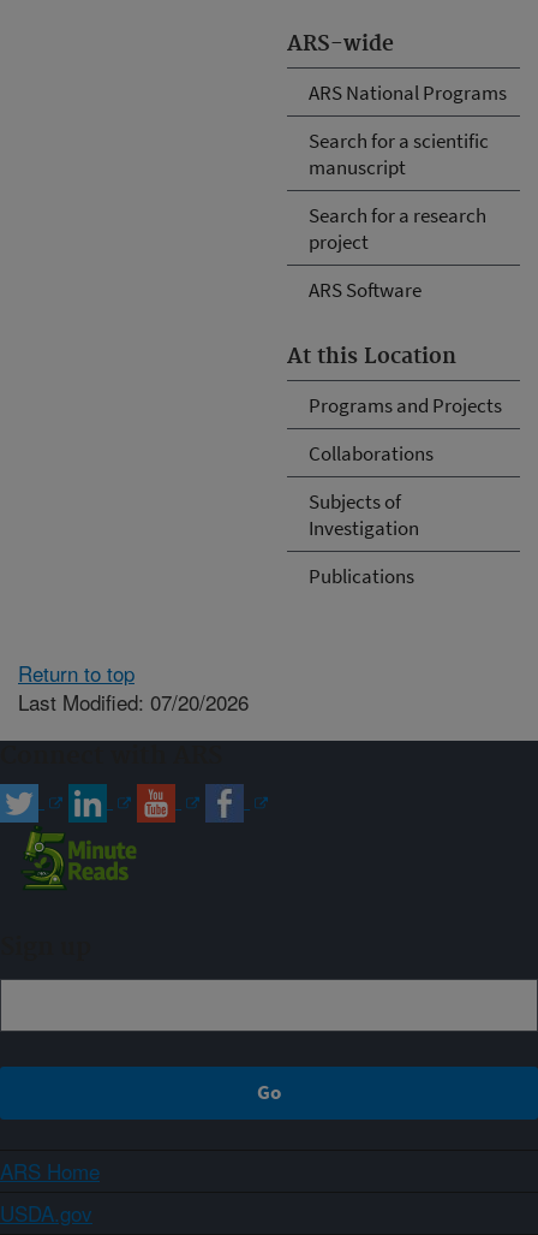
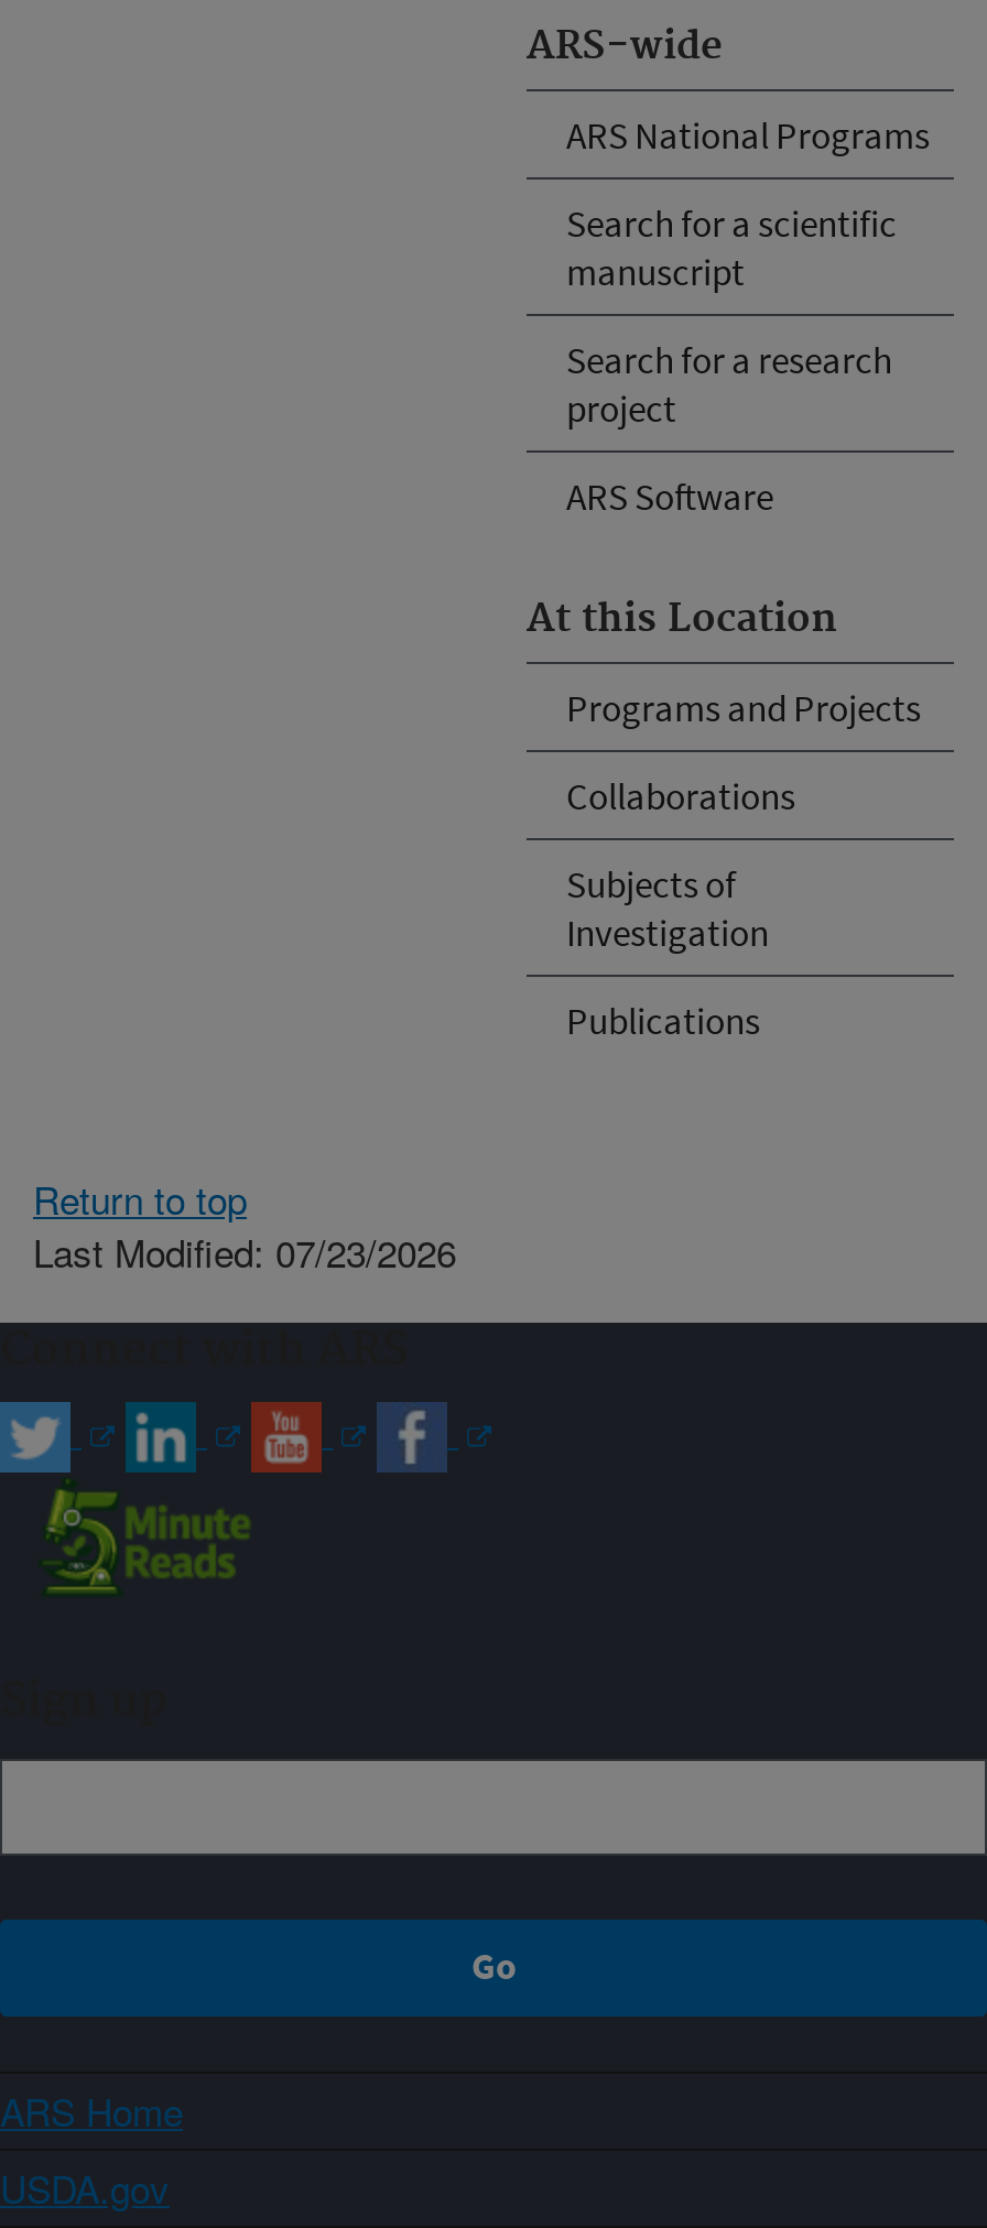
- Last Modified: 07/20/2026
+ Last Modified: 07/23/2026
